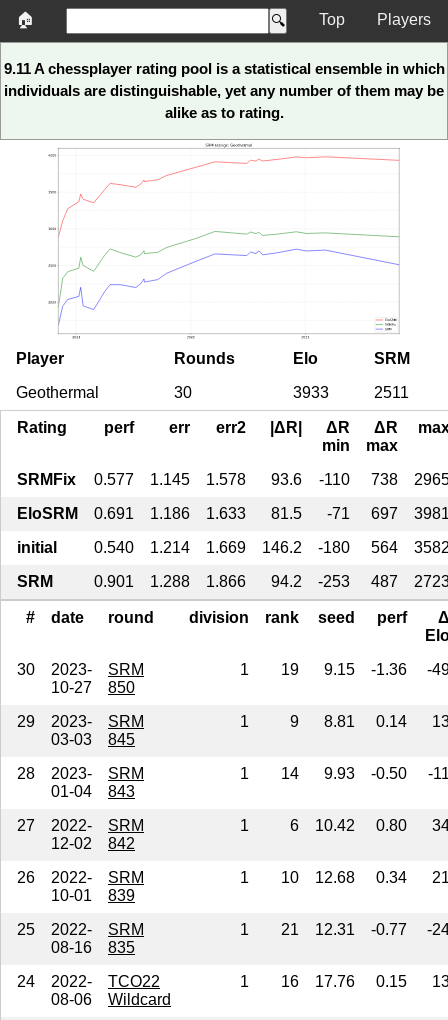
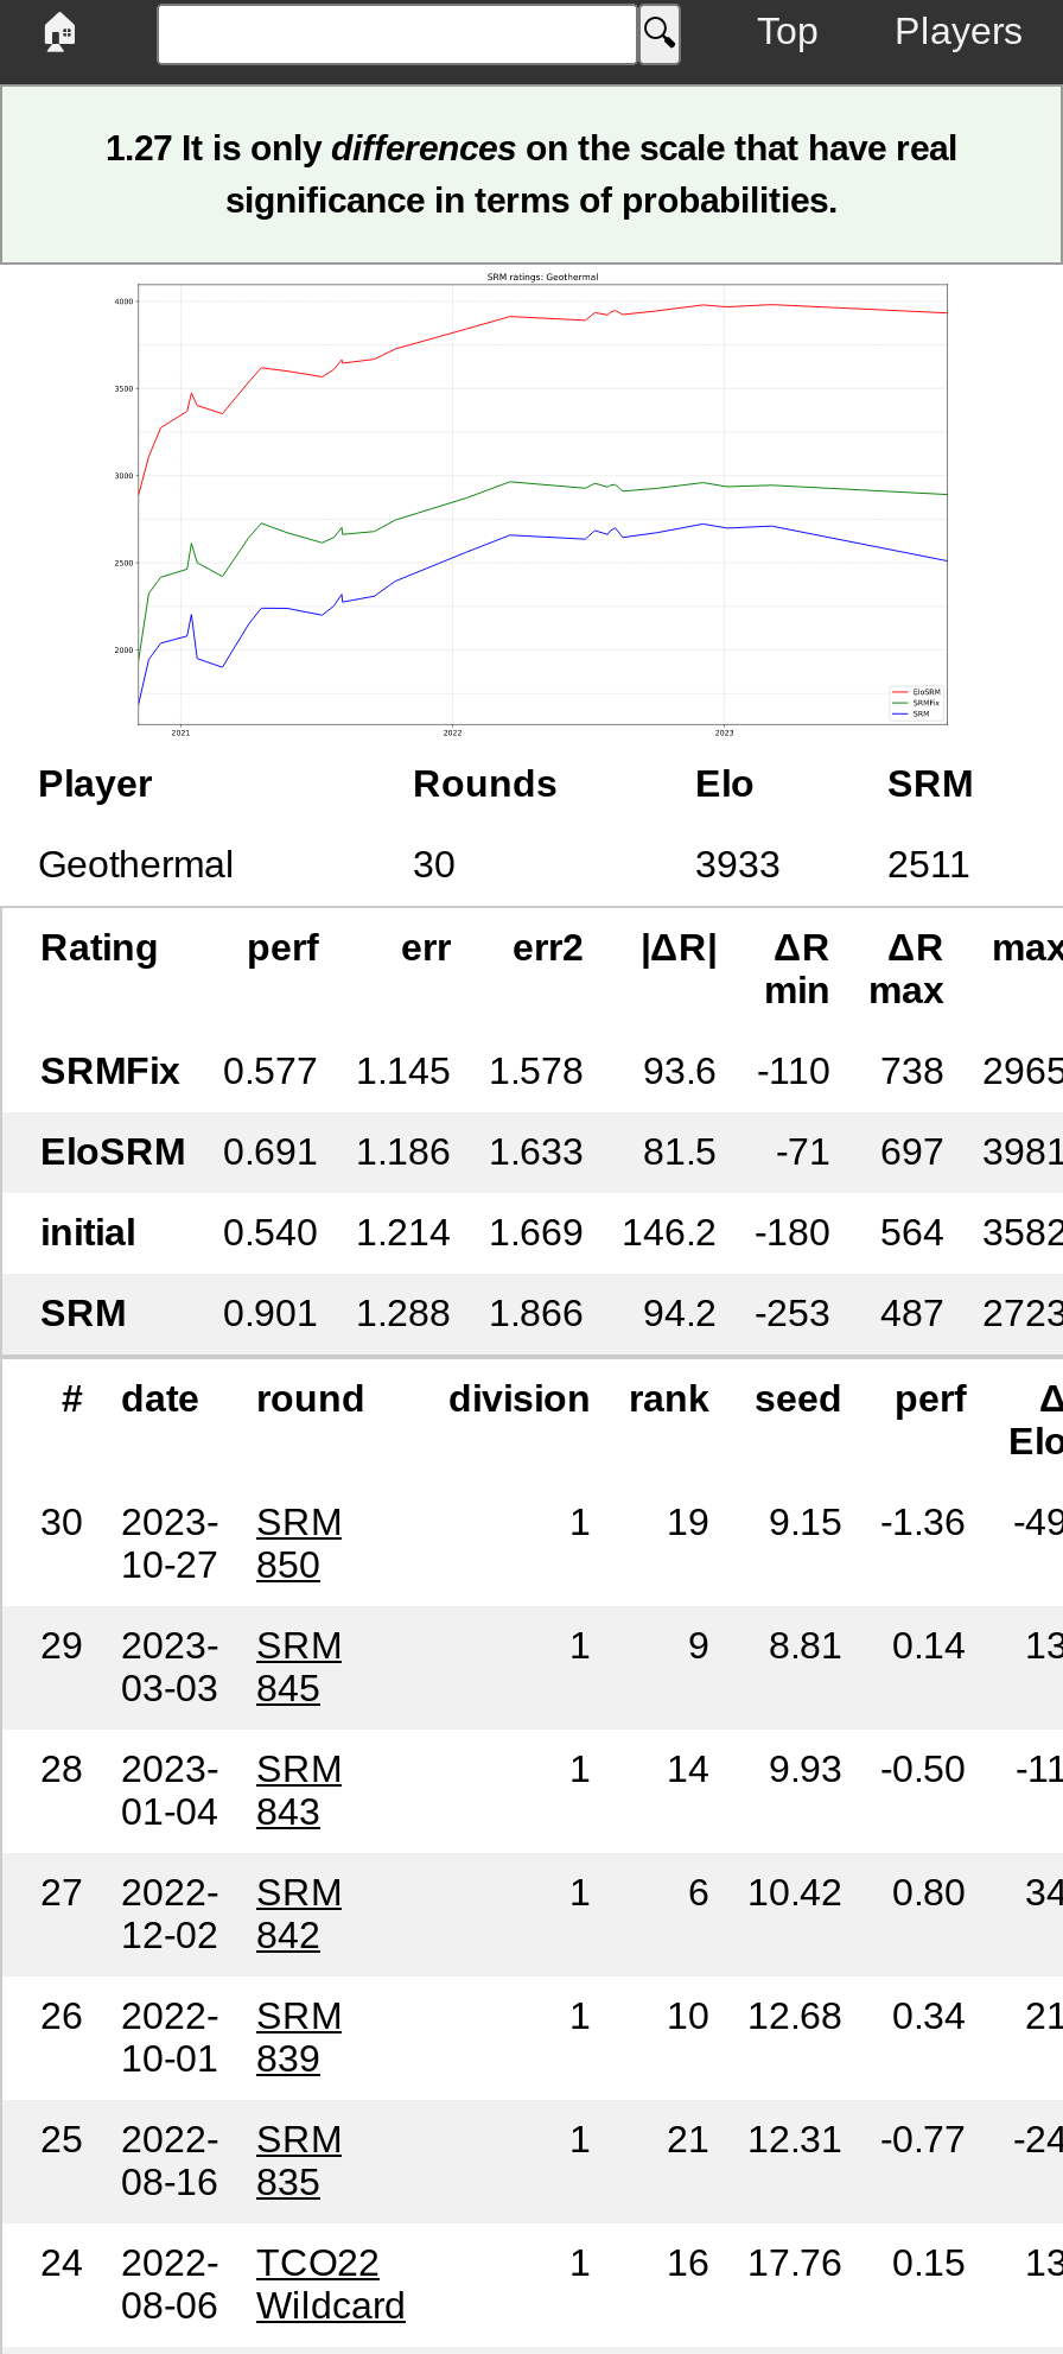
- 9.11 A chessplayer rating pool is a statistical ensemble in which
- individuals are distinguishable, yet any number of them may be
- alike as to rating.
+ 1.27 It is only differences on the scale that have real
+ significance in terms of probabilities.
